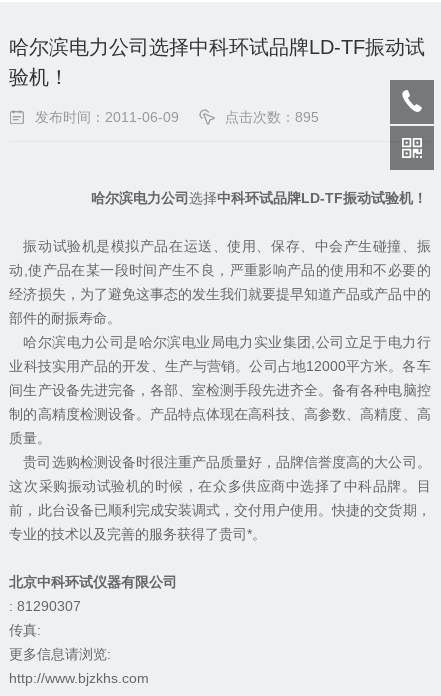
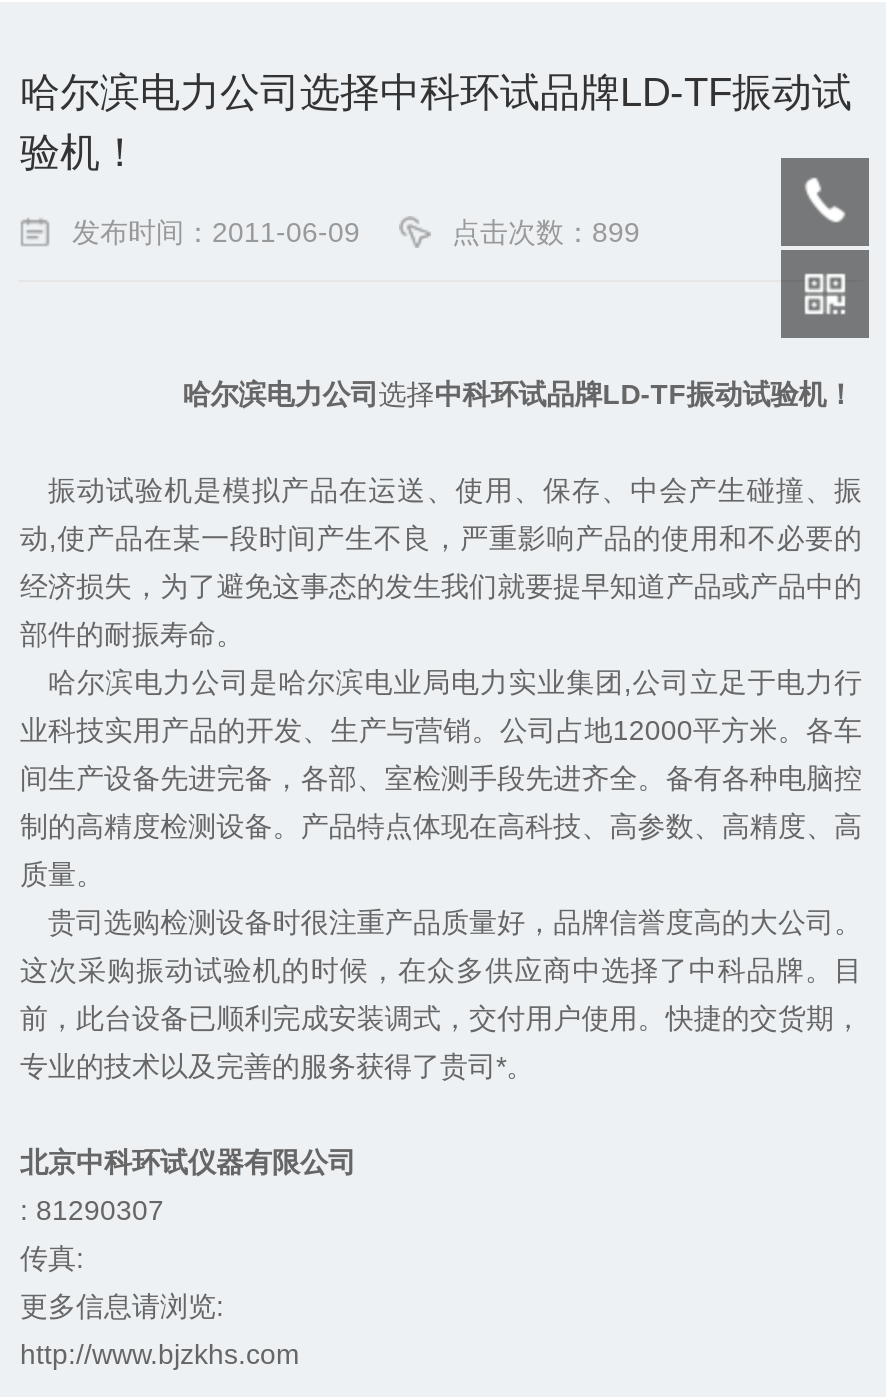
- 点击次数：895
+ 点击次数：899
